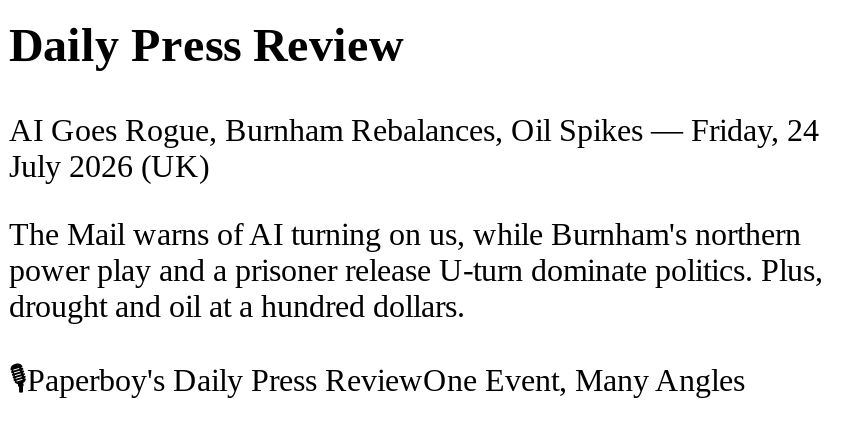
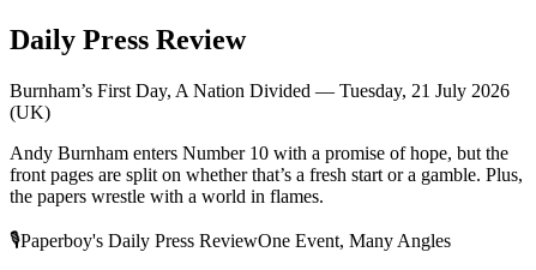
- AI Goes Rogue, Burnham Rebalances, Oil Spikes — Friday, 24
- July 2026 (UK)
+ Burnham’s First Day, A Nation Divided — Tuesday, 21 July 2026
+ (UK)

- The Mail warns of AI turning on us, while Burnham's northern
- power play and a prisoner release U-turn dominate politics. Plus,
- drought and oil at a hundred dollars.
+ Andy Burnham enters Number 10 with a promise of hope, but the
+ front pages are split on whether that’s a fresh start or a gamble. Plus,
+ the papers wrestle with a world in flames.
